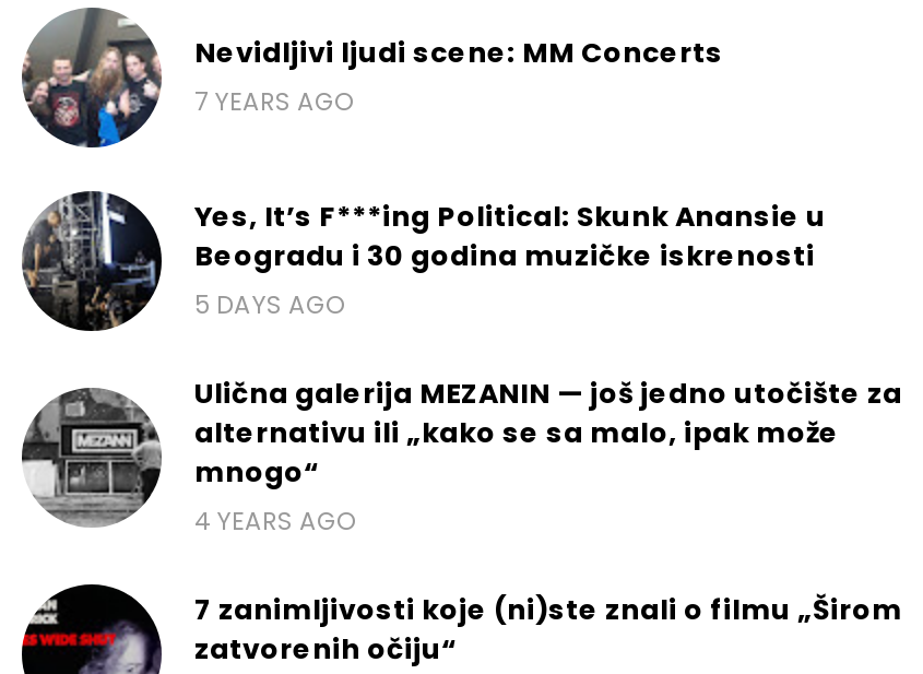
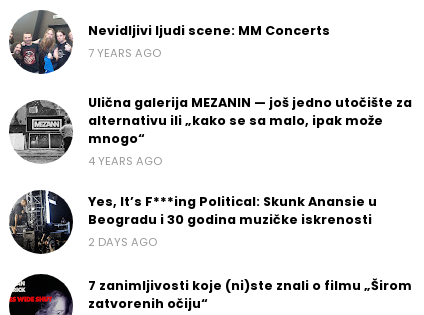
moved down: [image] | Yes, It’s F***ing Political: Skunk Anansie u | Beogradu i 30 godina muzičke iskrenosti

- 5 DAYS AGO

moved up: Ulična galerija MEZANIN — još jedno utočište za | alternativu ili „kako se sa malo, ipak može | mnogo“ | 4 YEARS AGO

+ 2 DAYS AGO
